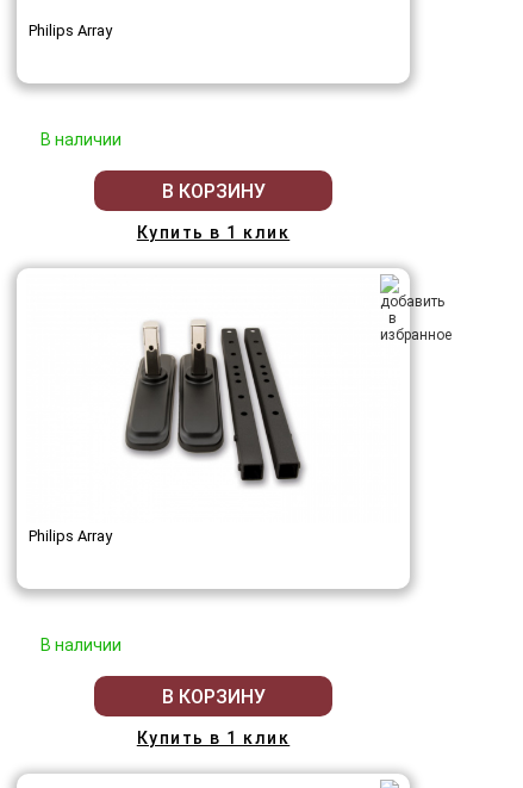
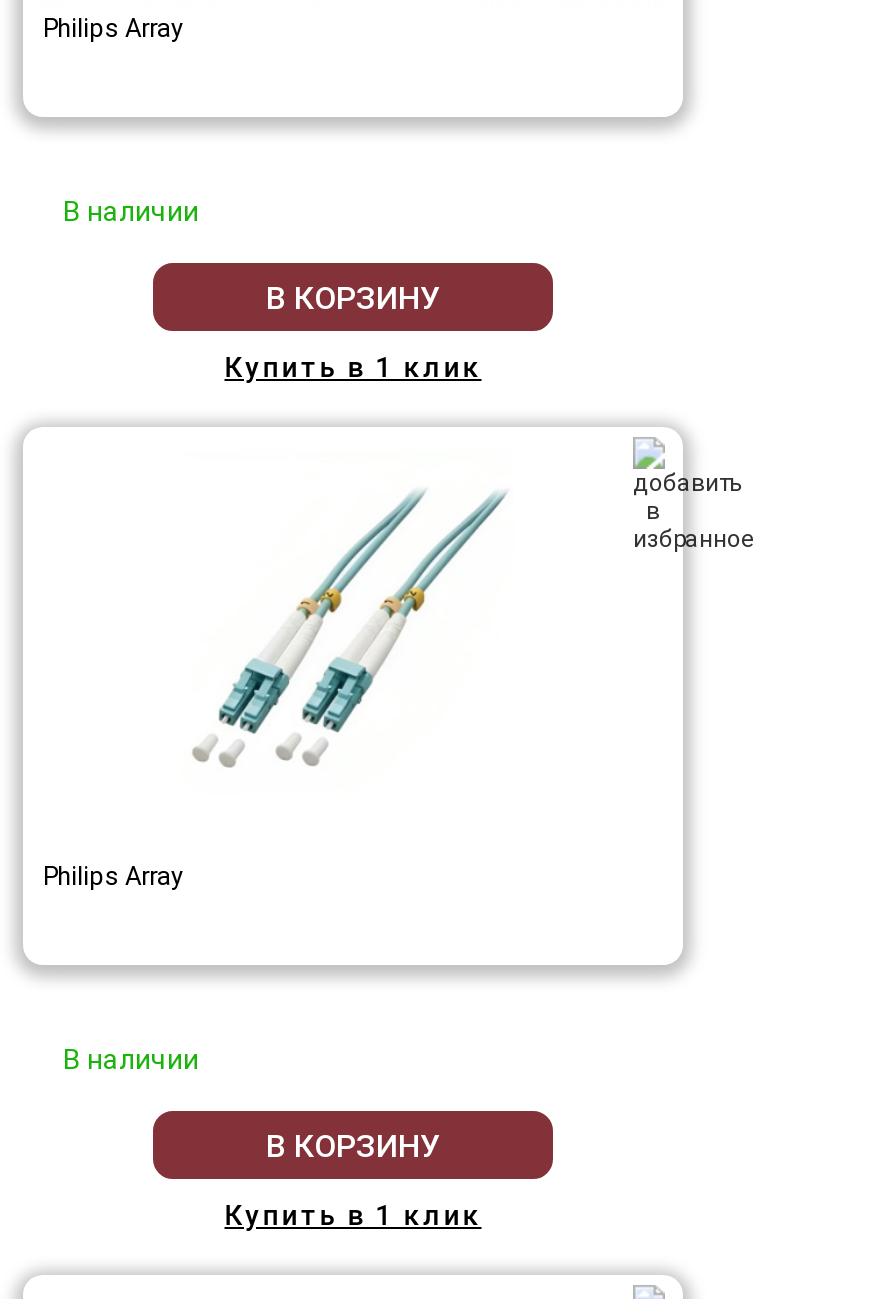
- [image]
+ [image]
